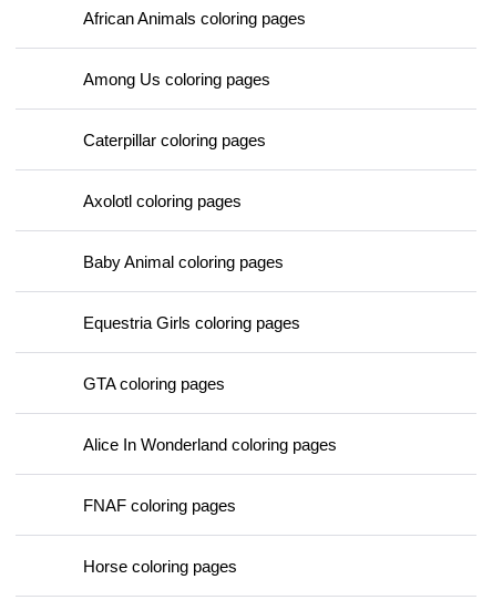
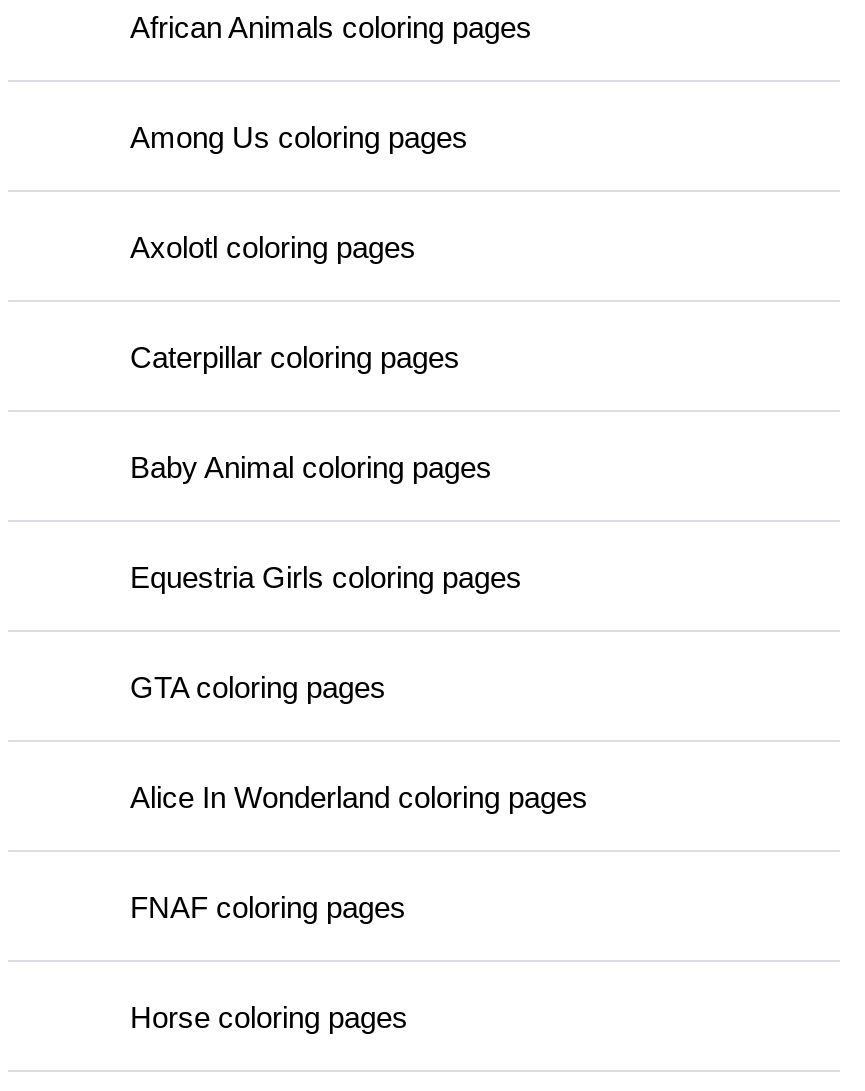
moved down: Caterpillar coloring pages

moved up: Axolotl coloring pages
